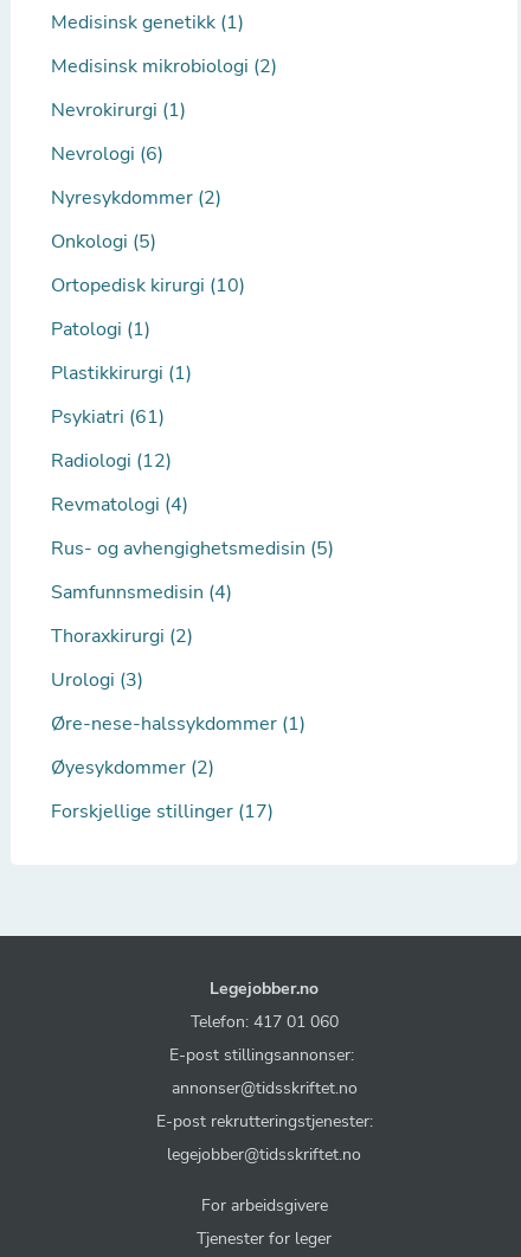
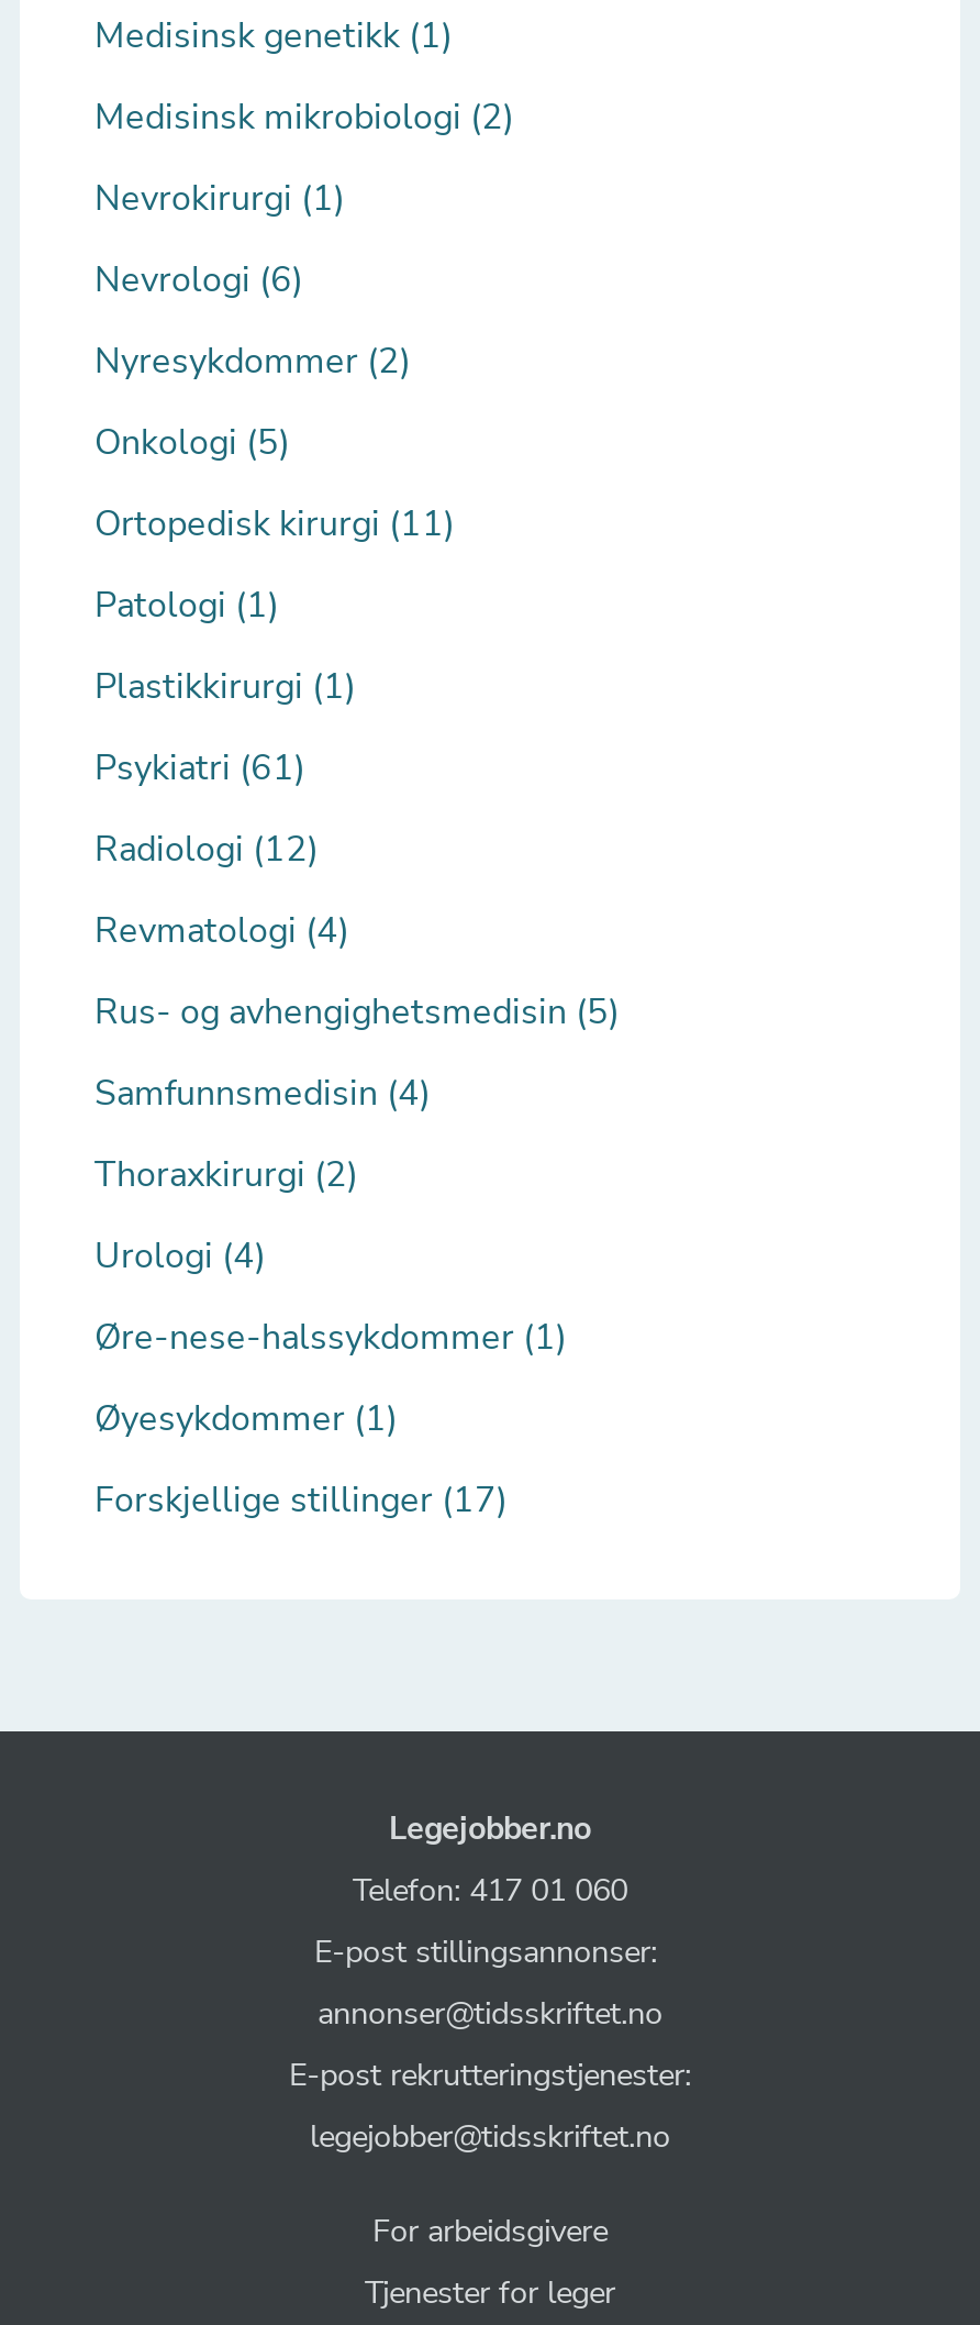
- Ortopedisk kirurgi (10)
+ Ortopedisk kirurgi (11)

- Urologi (3)
+ Urologi (4)

- Øyesykdommer (2)
+ Øyesykdommer (1)
